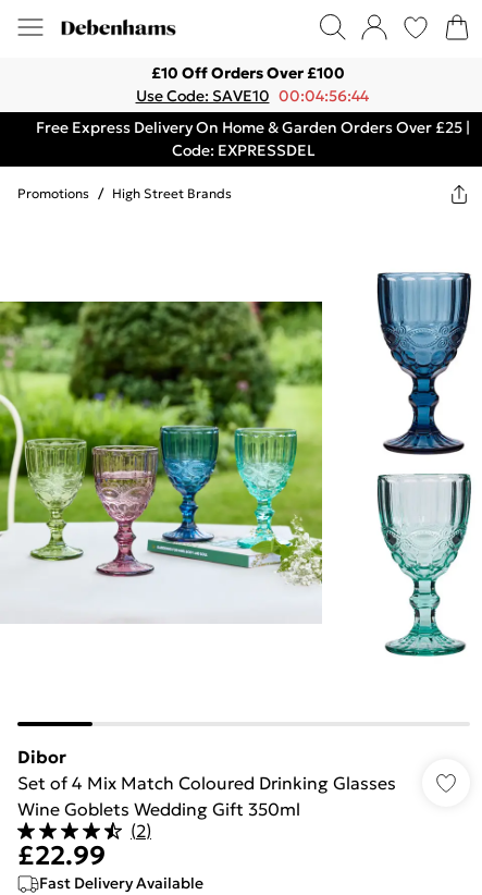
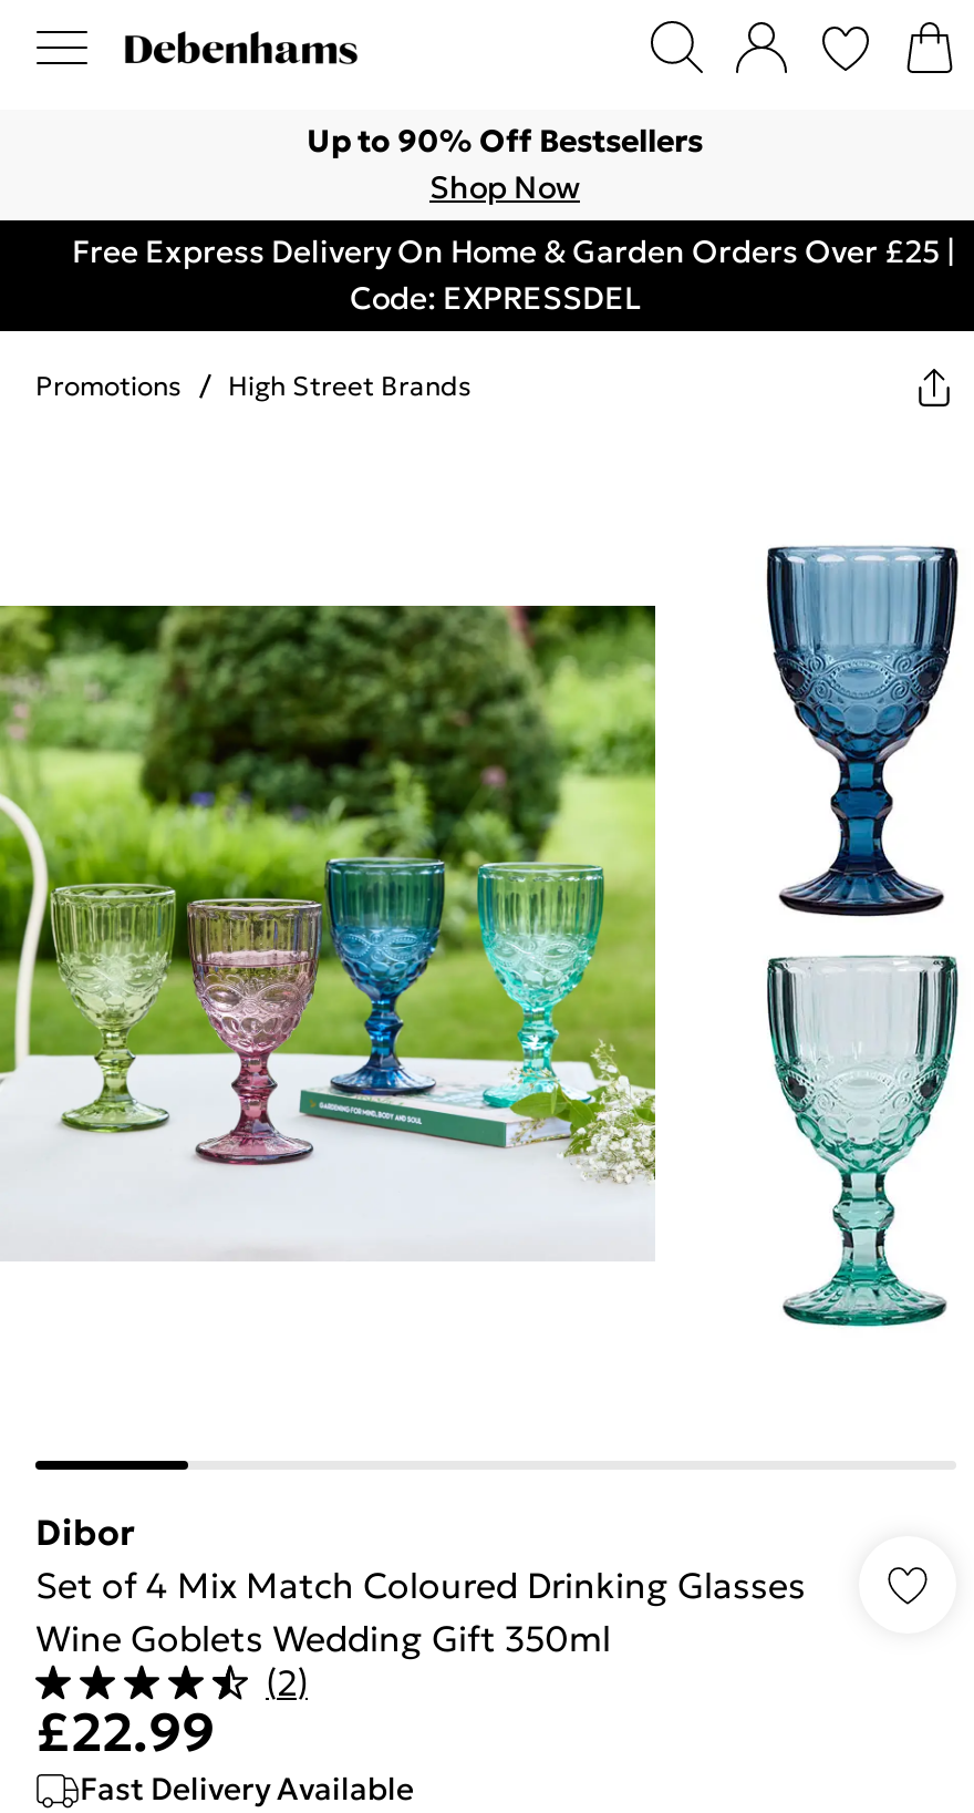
- £10 Off Orders Over £100
- Use Code: SAVE10 00:04:56:44
+ Up to 90% Off Bestsellers
+ Shop Now
